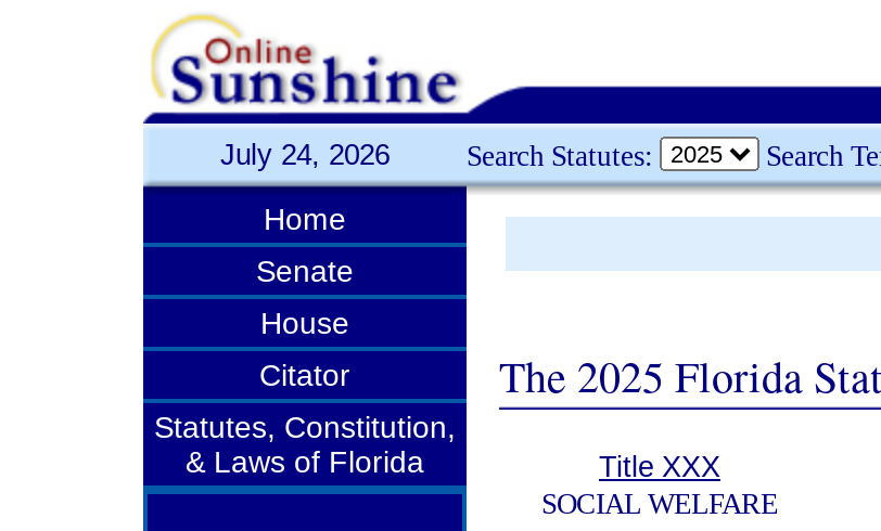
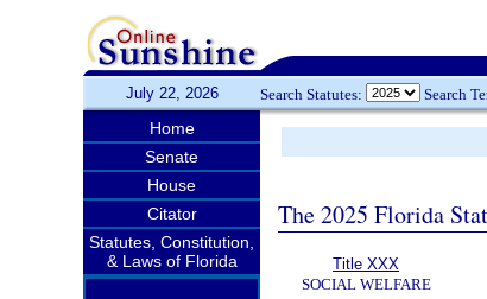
- July 24, 2026
+ July 22, 2026
